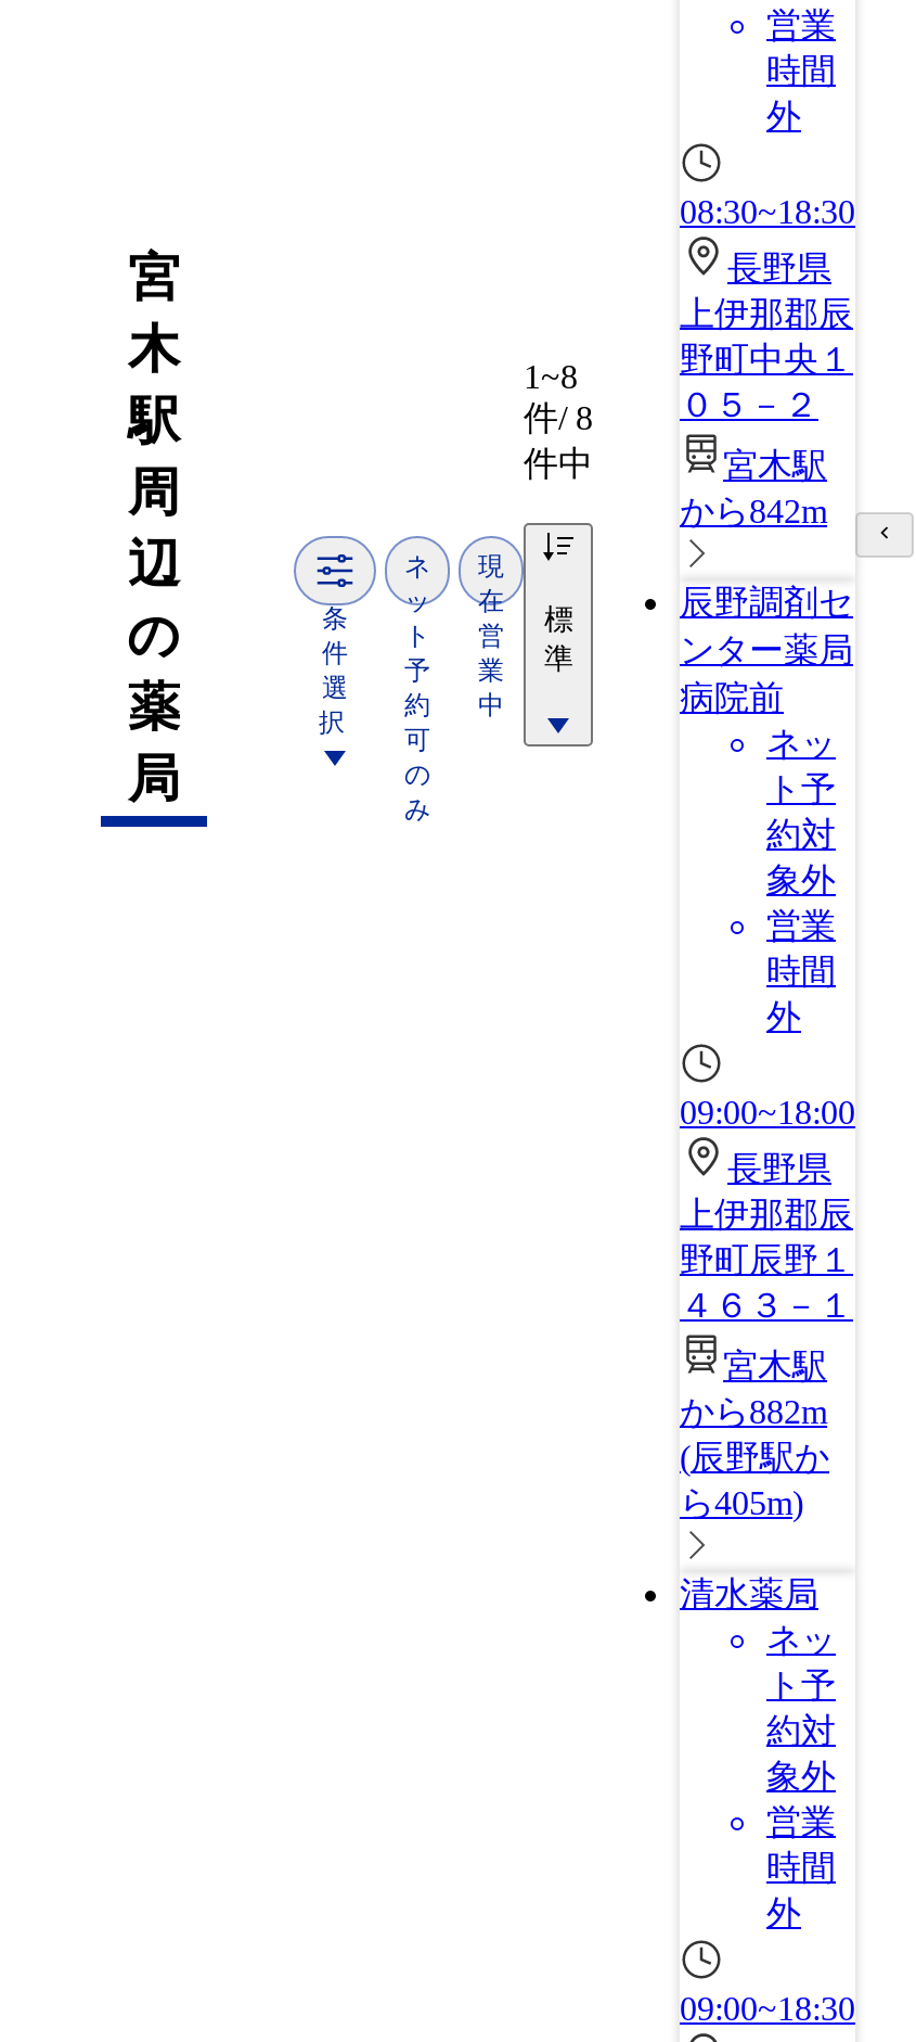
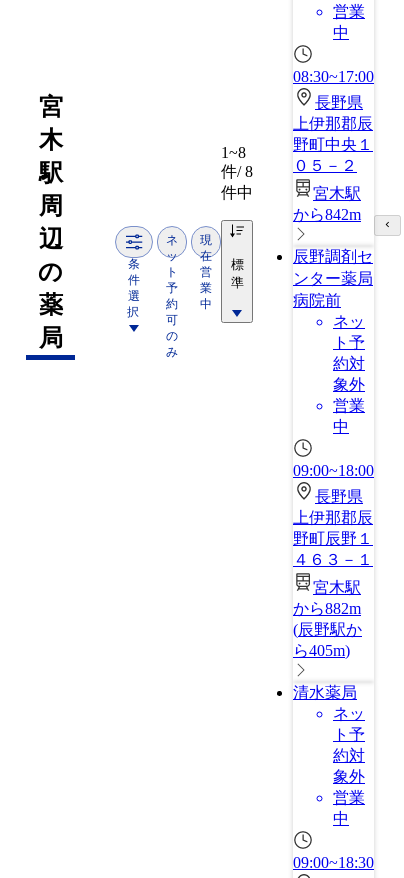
- 時間
- 外
+ 中

- 08:30~18:30
+ 08:30~17:00

- 時間
- 外
+ 中

- 時間
- 外
+ 中
